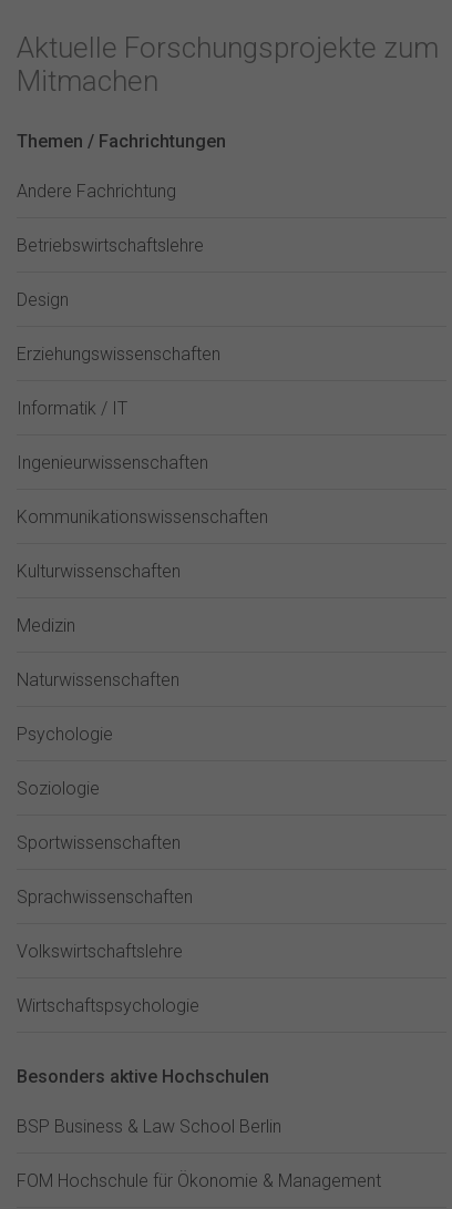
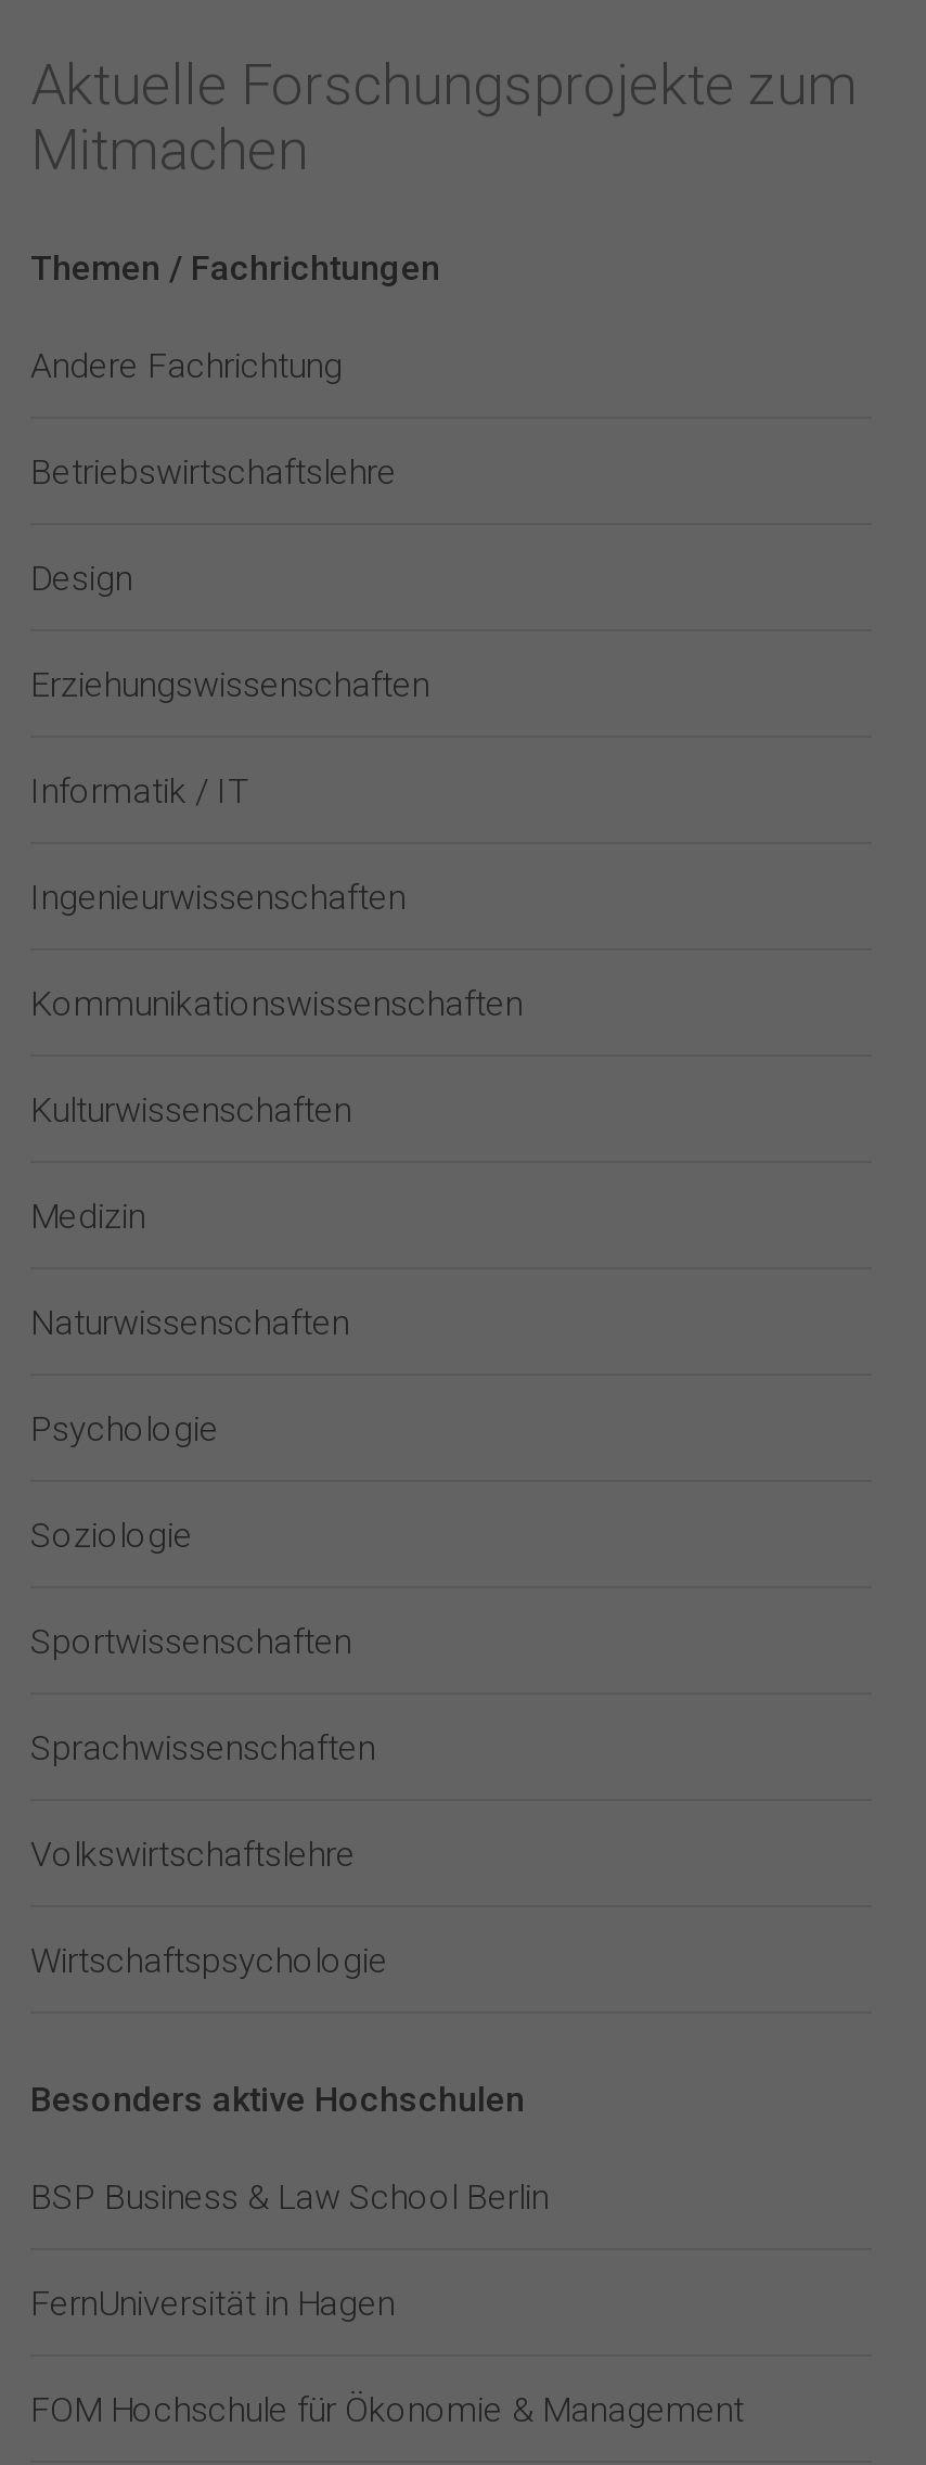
+ FernUniversität in Hagen
